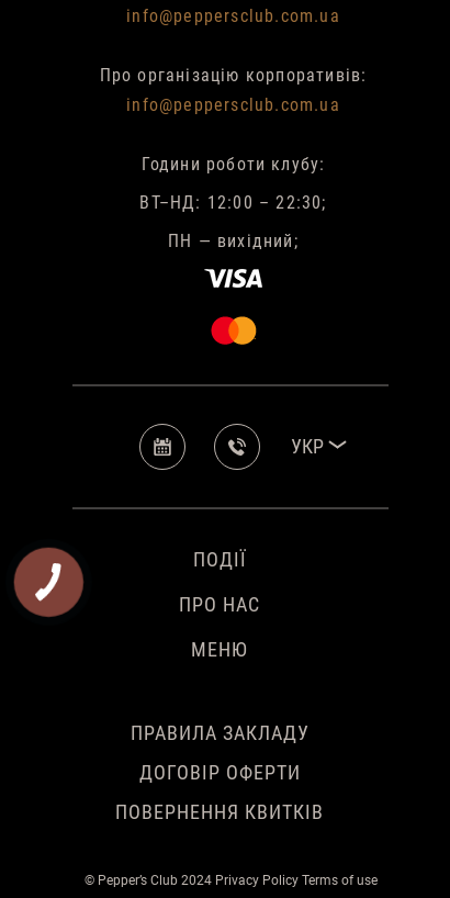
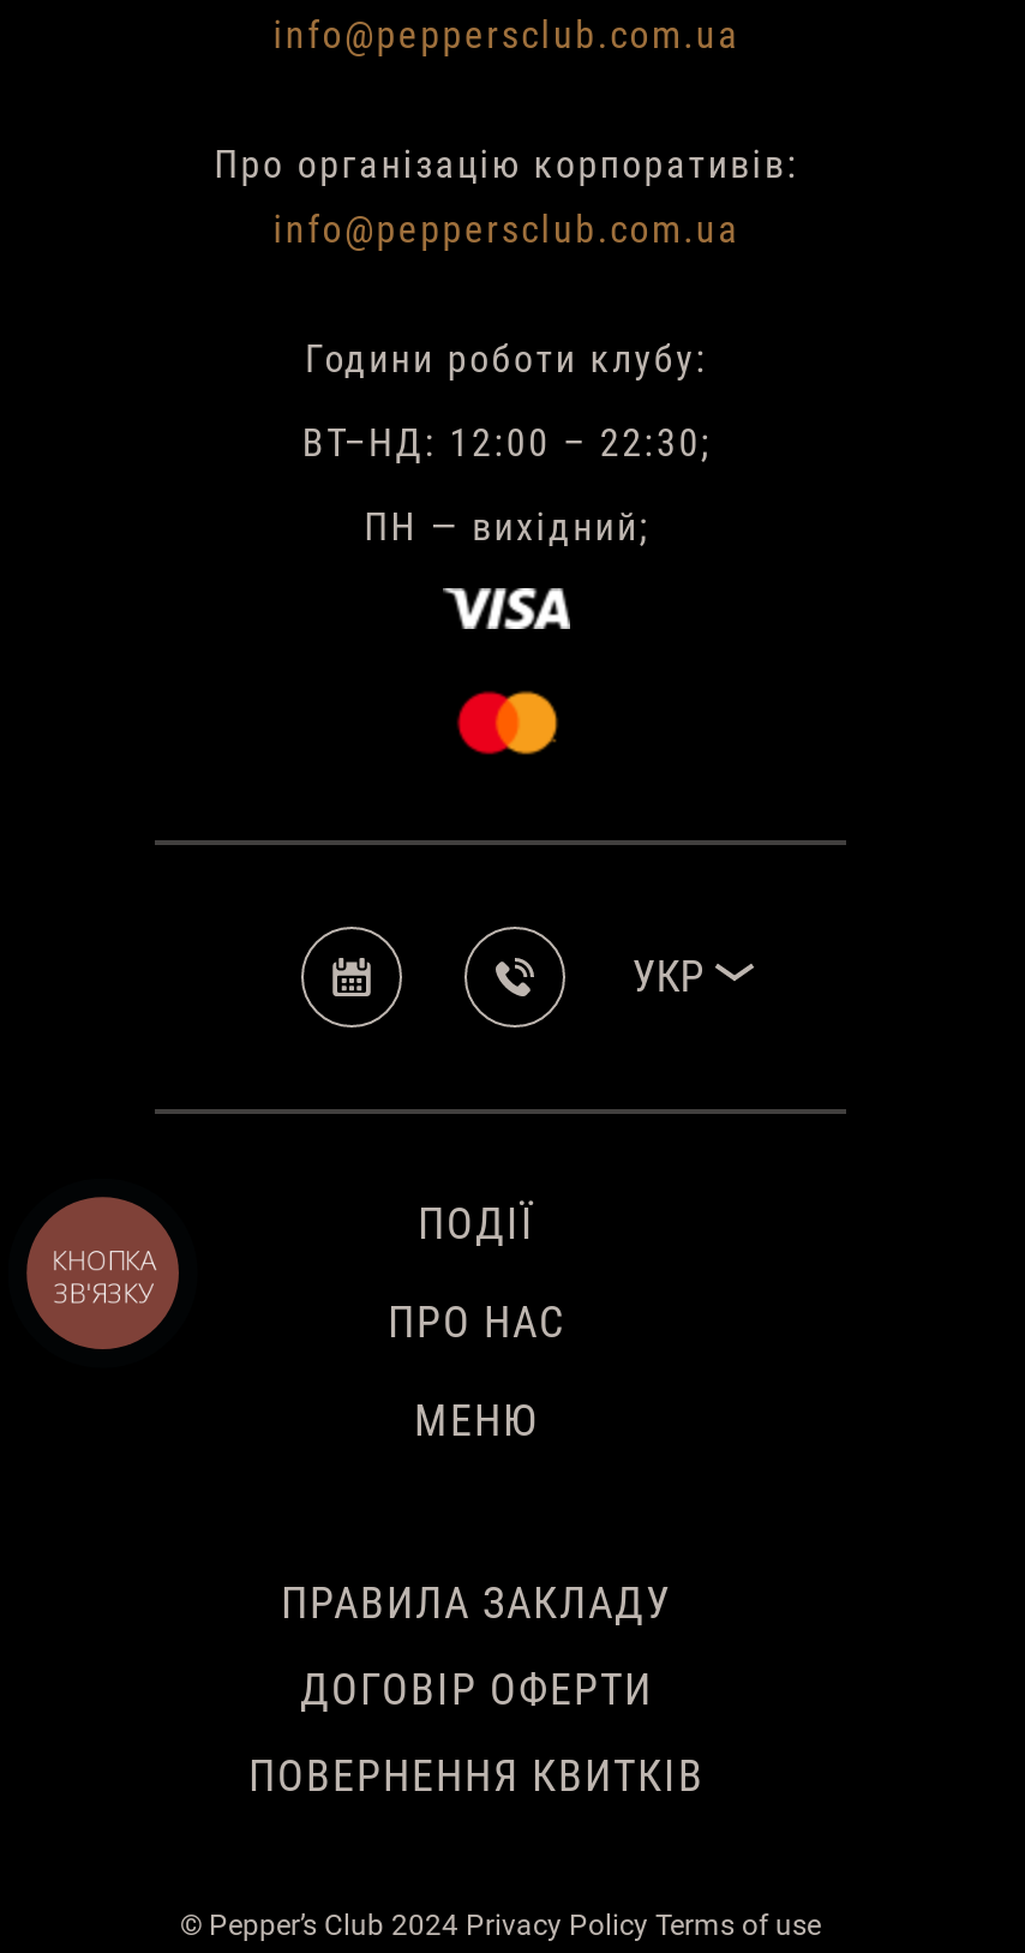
+ КНОПКА
+ ЗВ'ЯЗКУ
